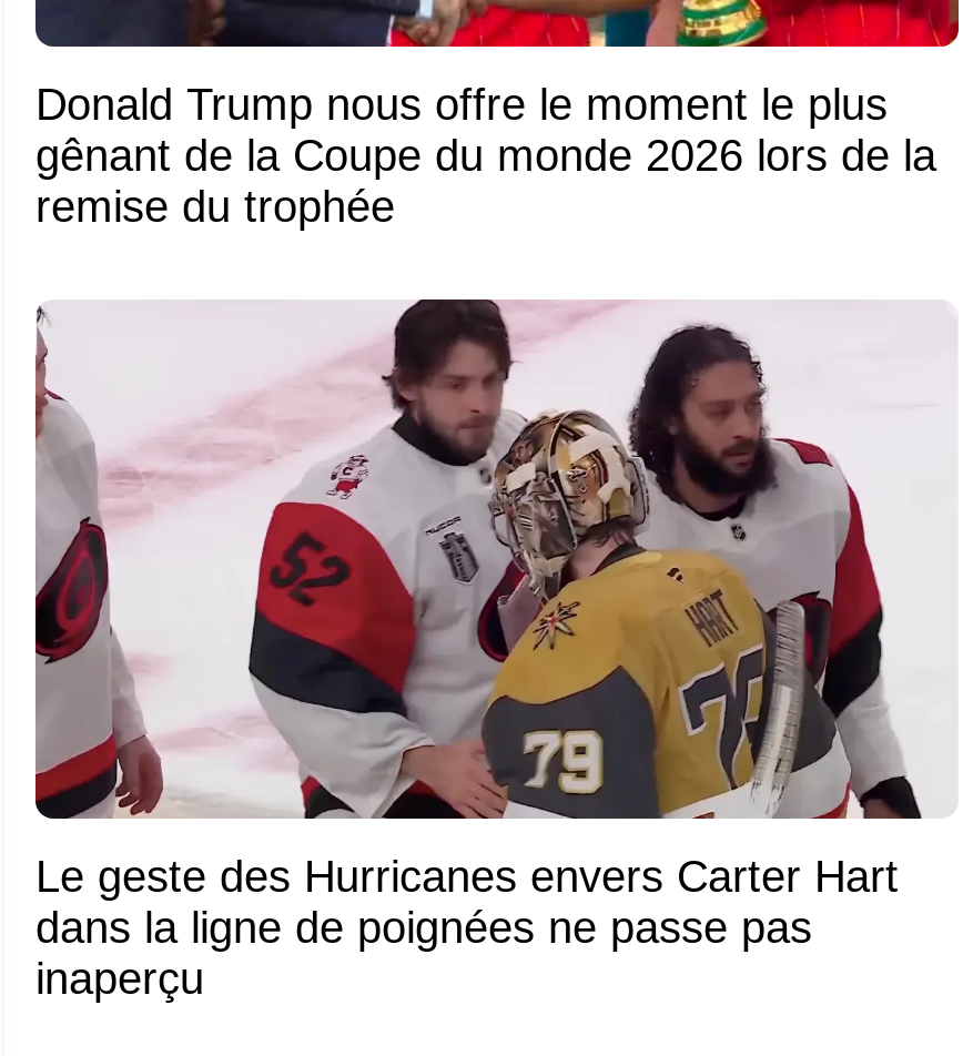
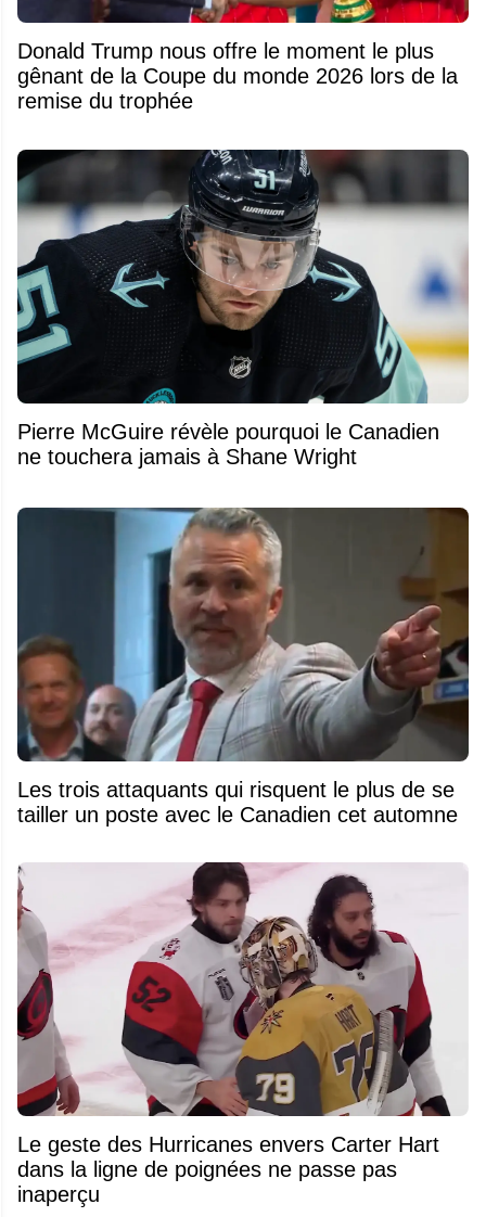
+ [image]
+ Pierre McGuire révèle pourquoi le Canadien
+ ne touchera jamais à Shane Wright

+ [image]
+ Les trois attaquants qui risquent le plus de se
+ tailler un poste avec le Canadien cet automne
